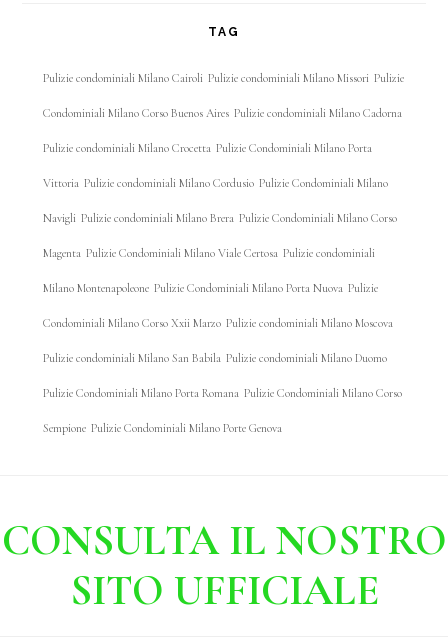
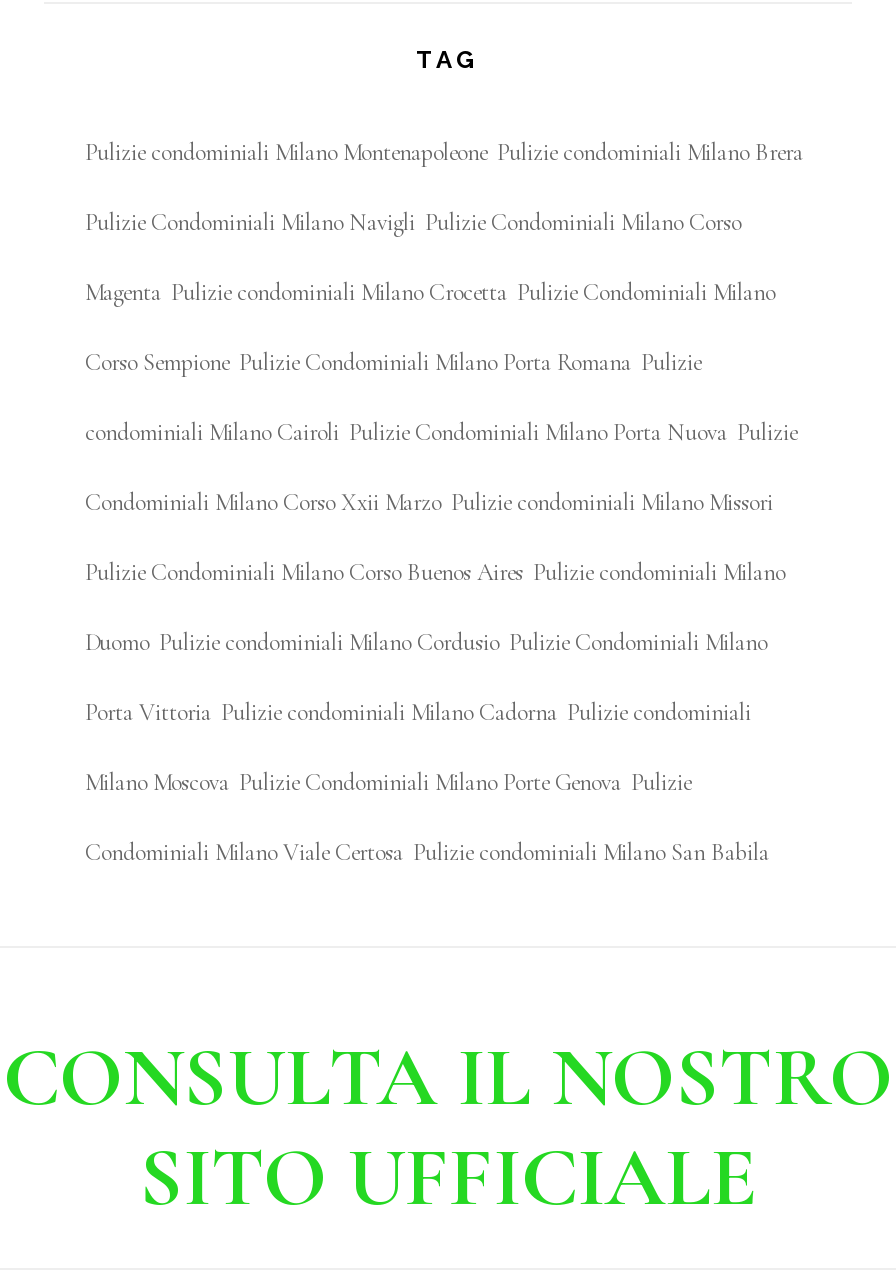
- Pulizie condominiali Milano Cairoli Pulizie condominiali Milano Missori Pulizie
+ Pulizie condominiali Milano Montenapoleone Pulizie condominiali Milano Brera

- Condominiali Milano Corso Buenos Aires Pulizie condominiali Milano Cadorna
+ Pulizie Condominiali Milano Navigli Pulizie Condominiali Milano Corso

- Pulizie condominiali Milano Crocetta Pulizie Condominiali Milano Porta
+ Magenta Pulizie condominiali Milano Crocetta Pulizie Condominiali Milano

- Vittoria Pulizie condominiali Milano Cordusio Pulizie Condominiali Milano
+ Corso Sempione Pulizie Condominiali Milano Porta Romana Pulizie

- Navigli Pulizie condominiali Milano Brera Pulizie Condominiali Milano Corso
+ condominiali Milano Cairoli Pulizie Condominiali Milano Porta Nuova Pulizie

- Magenta Pulizie Condominiali Milano Viale Certosa Pulizie condominiali
+ Condominiali Milano Corso Xxii Marzo Pulizie condominiali Milano Missori

- Milano Montenapoleone Pulizie Condominiali Milano Porta Nuova Pulizie
+ Pulizie Condominiali Milano Corso Buenos Aires Pulizie condominiali Milano

- Condominiali Milano Corso Xxii Marzo Pulizie condominiali Milano Moscova
+ Duomo Pulizie condominiali Milano Cordusio Pulizie Condominiali Milano

- Pulizie condominiali Milano San Babila Pulizie condominiali Milano Duomo
+ Porta Vittoria Pulizie condominiali Milano Cadorna Pulizie condominiali

- Pulizie Condominiali Milano Porta Romana Pulizie Condominiali Milano Corso
+ Milano Moscova Pulizie Condominiali Milano Porte Genova Pulizie

- Sempione Pulizie Condominiali Milano Porte Genova
+ Condominiali Milano Viale Certosa Pulizie condominiali Milano San Babila
